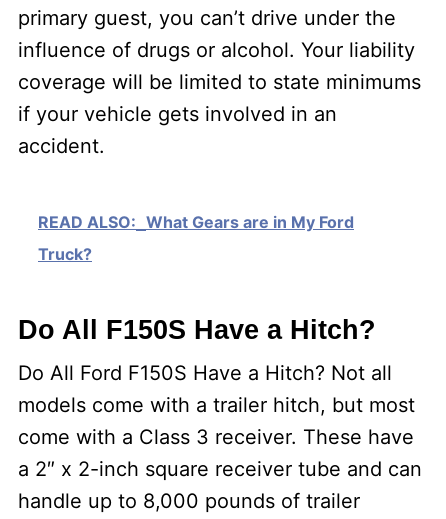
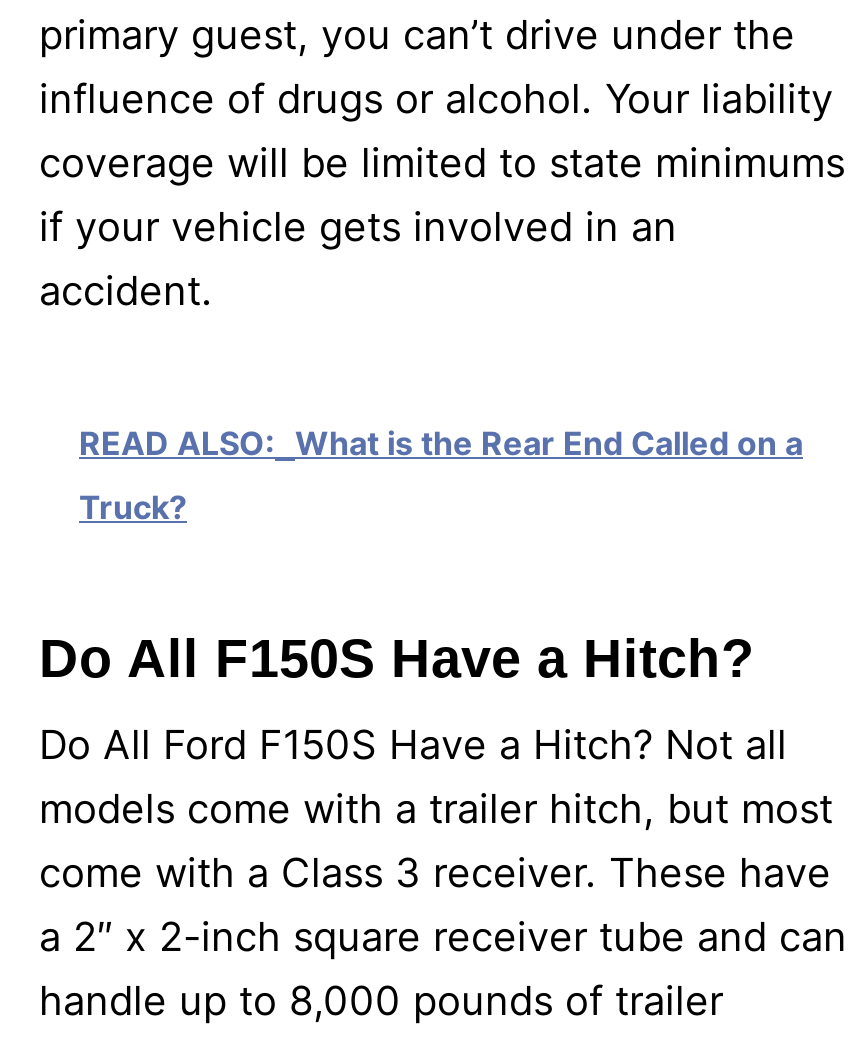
- READ ALSO: What Gears are in My Ford
+ READ ALSO: What is the Rear End Called on a
